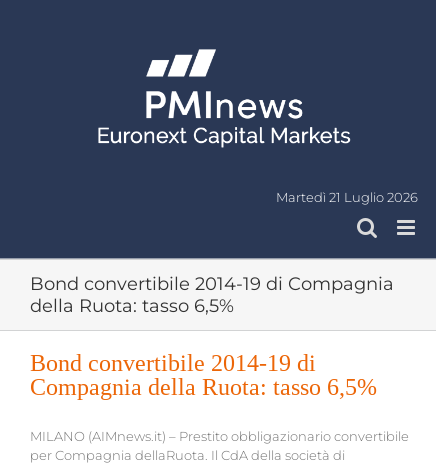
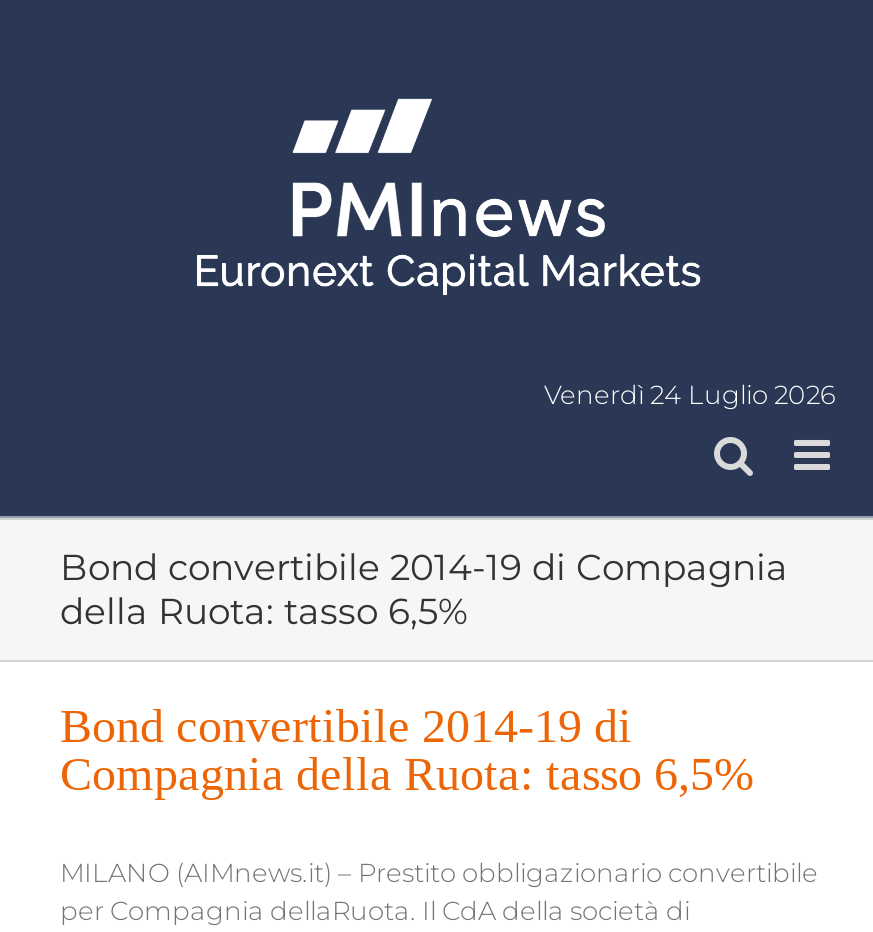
- Martedì 21 Luglio 2026
+ Venerdì 24 Luglio 2026
